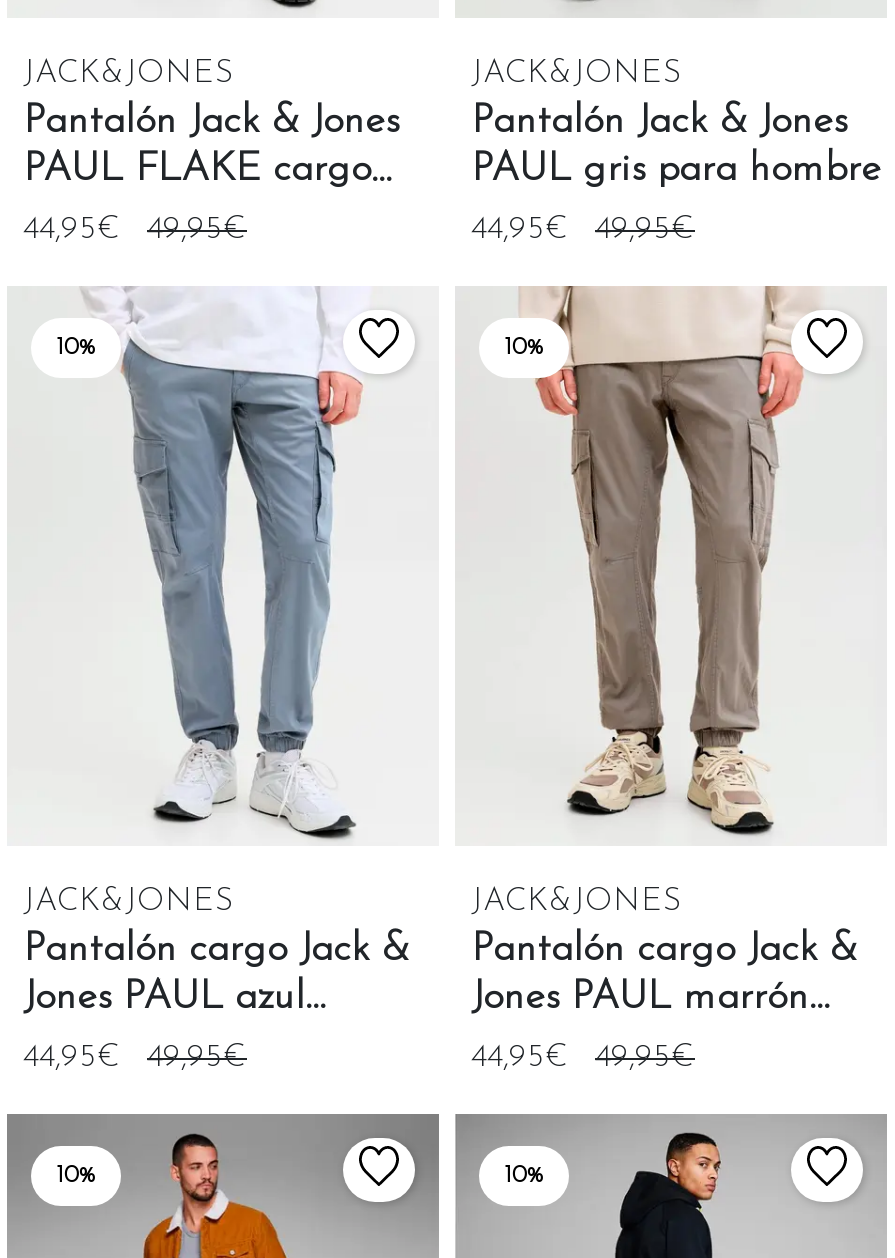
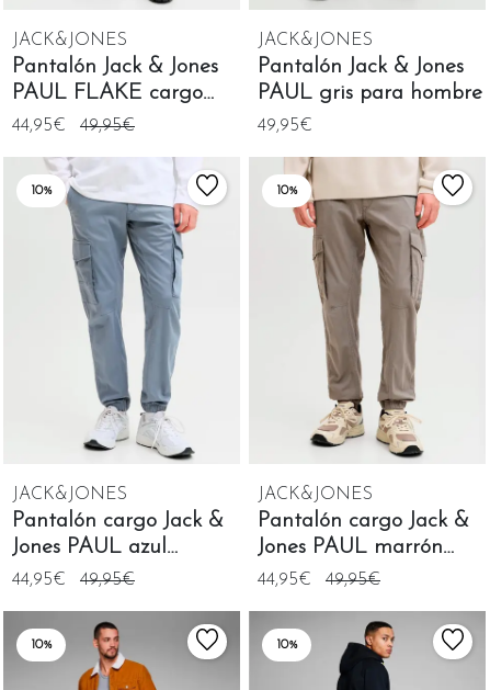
- 44,95€ 49,95€
+ 49,95€
